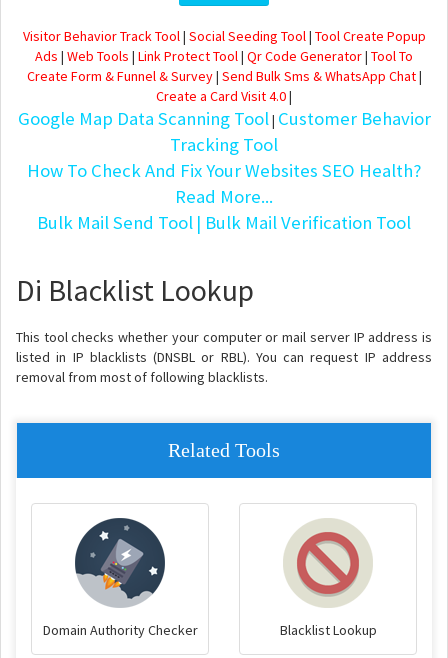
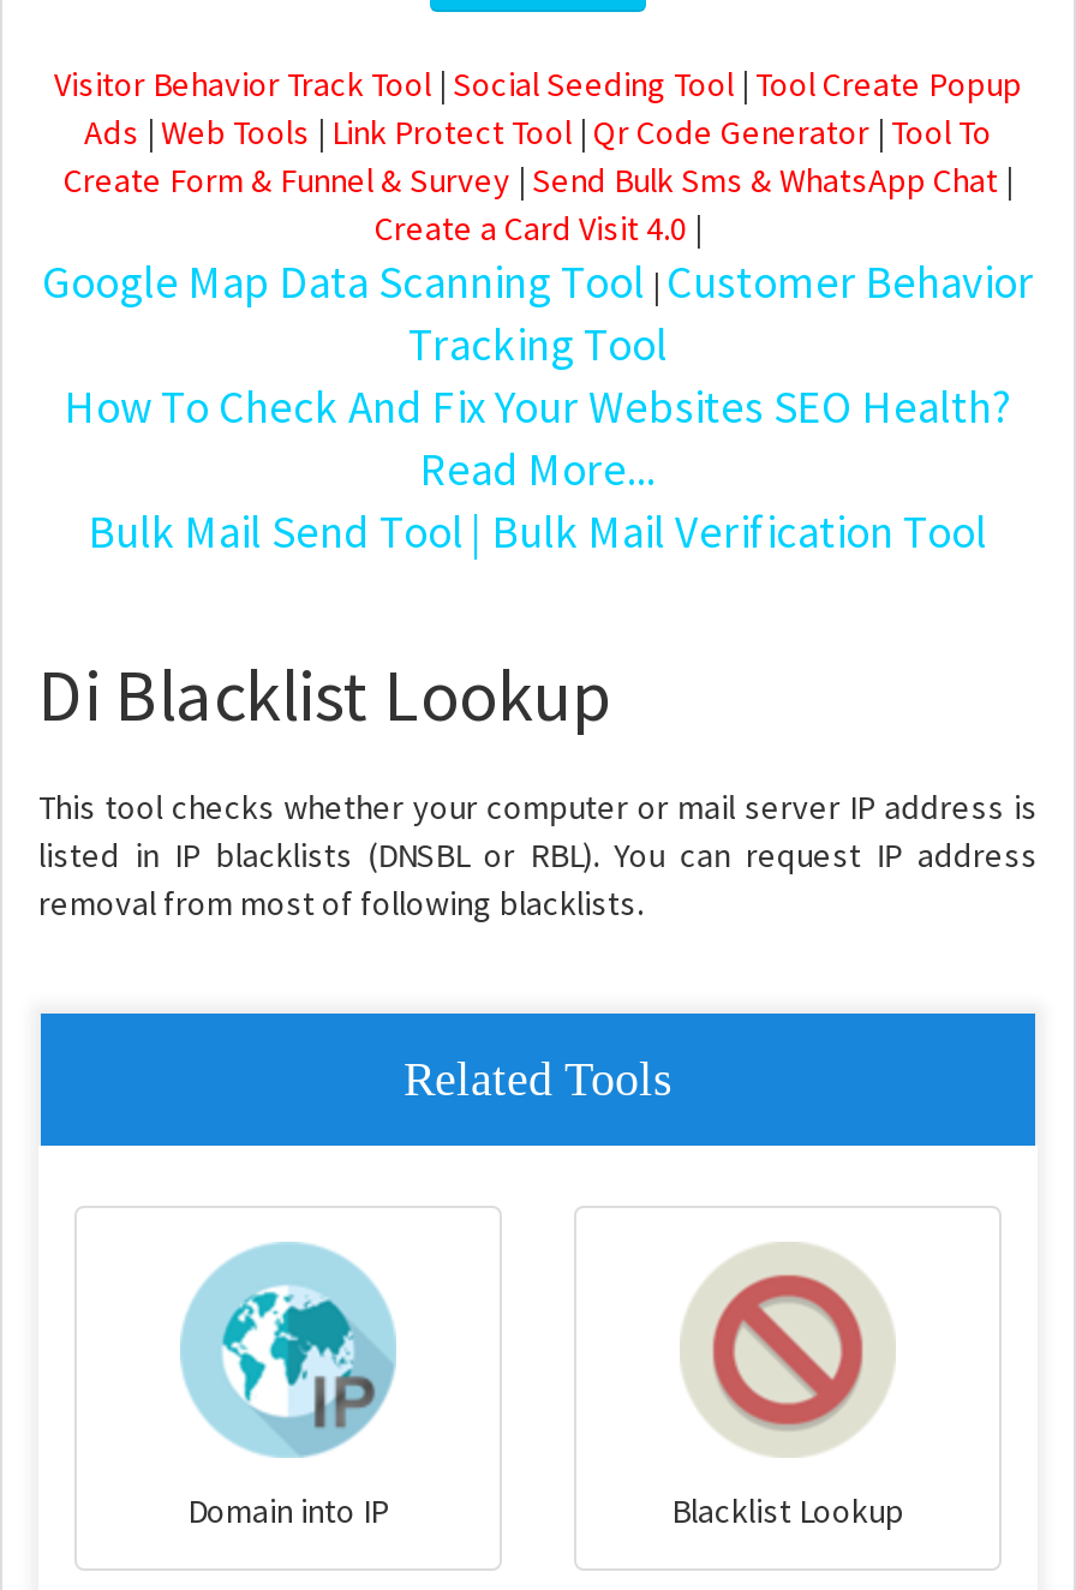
- [image]
- Domain Authority Checker
+ [image]
+ Domain into IP
